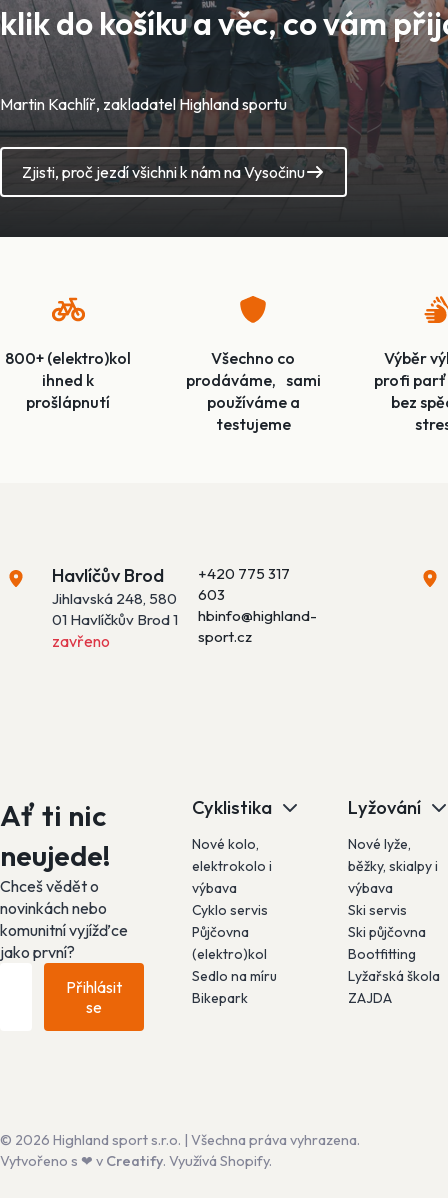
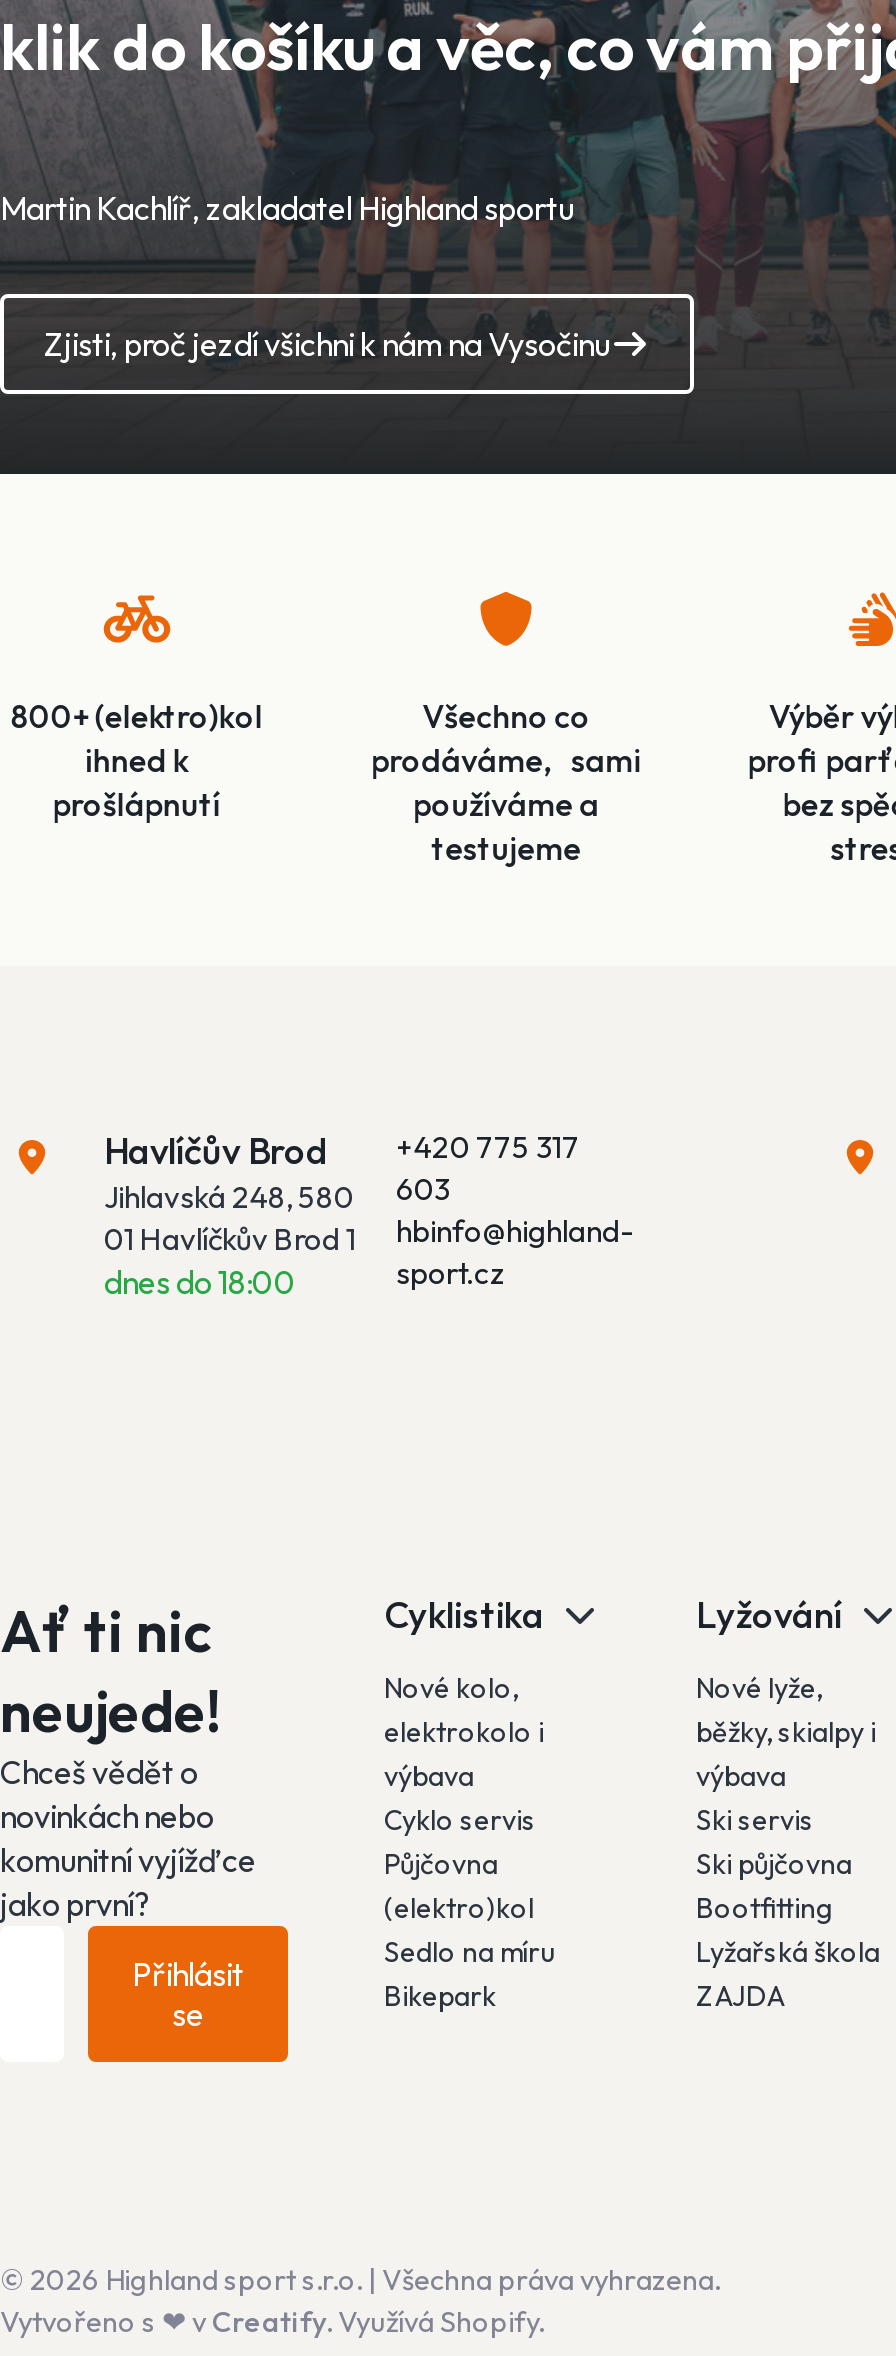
- zavřeno
+ dnes do 18:00
